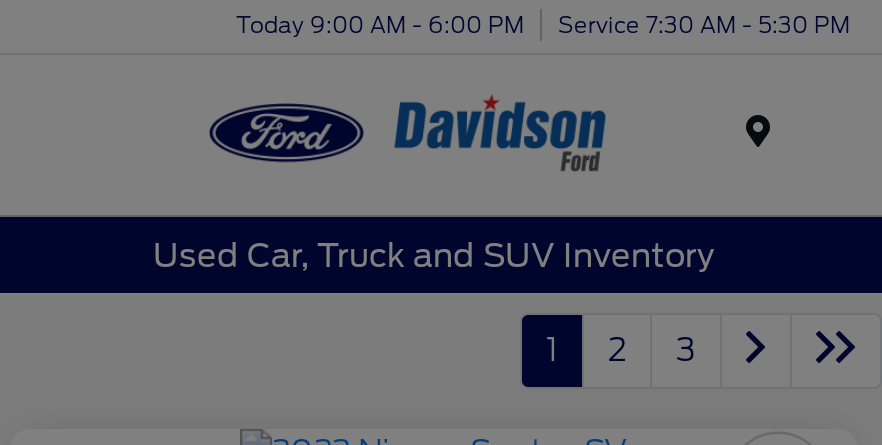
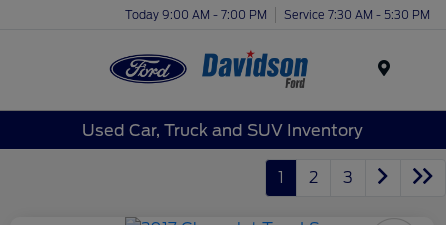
- Today 9:00 AM - 6:00 PM Service 7:30 AM - 5:30 PM
+ Today 9:00 AM - 7:00 PM Service 7:30 AM - 5:30 PM
